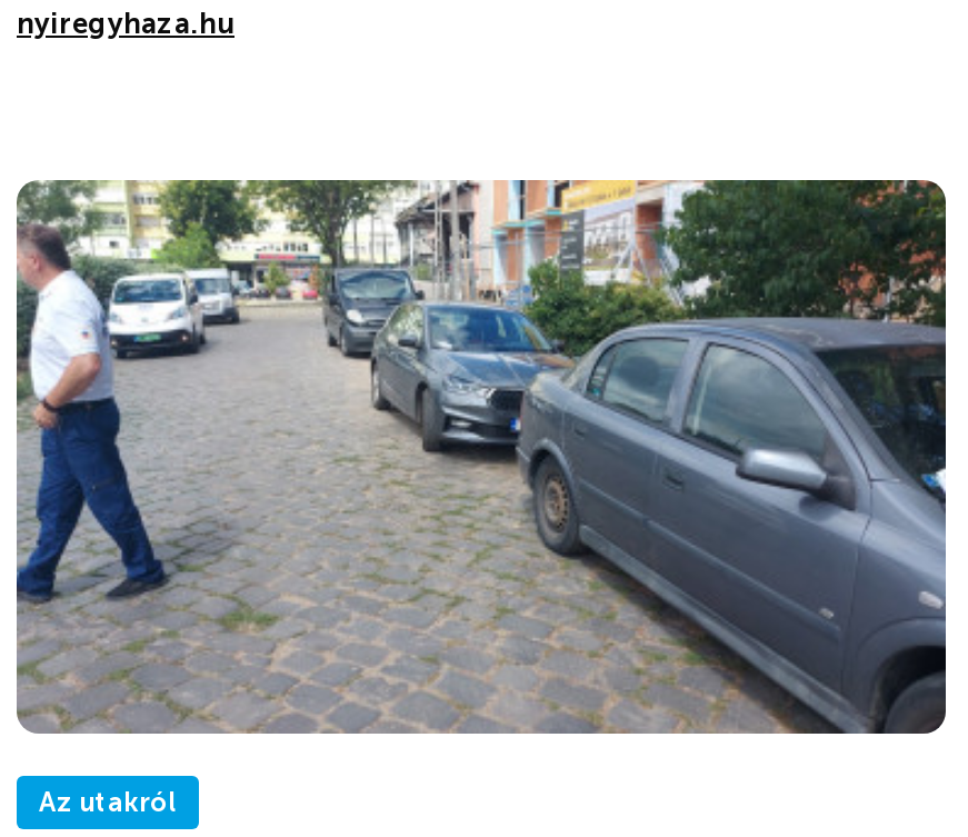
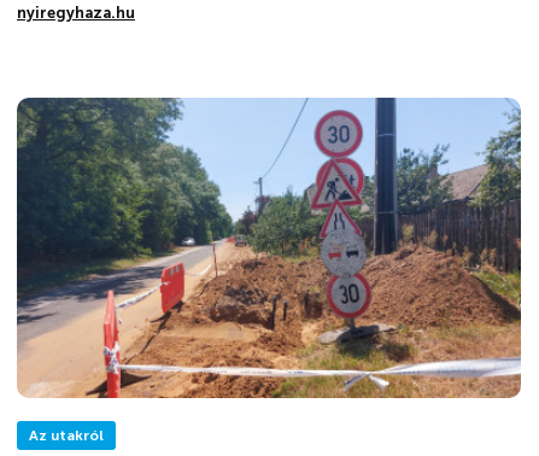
- [image]
+ [image]
